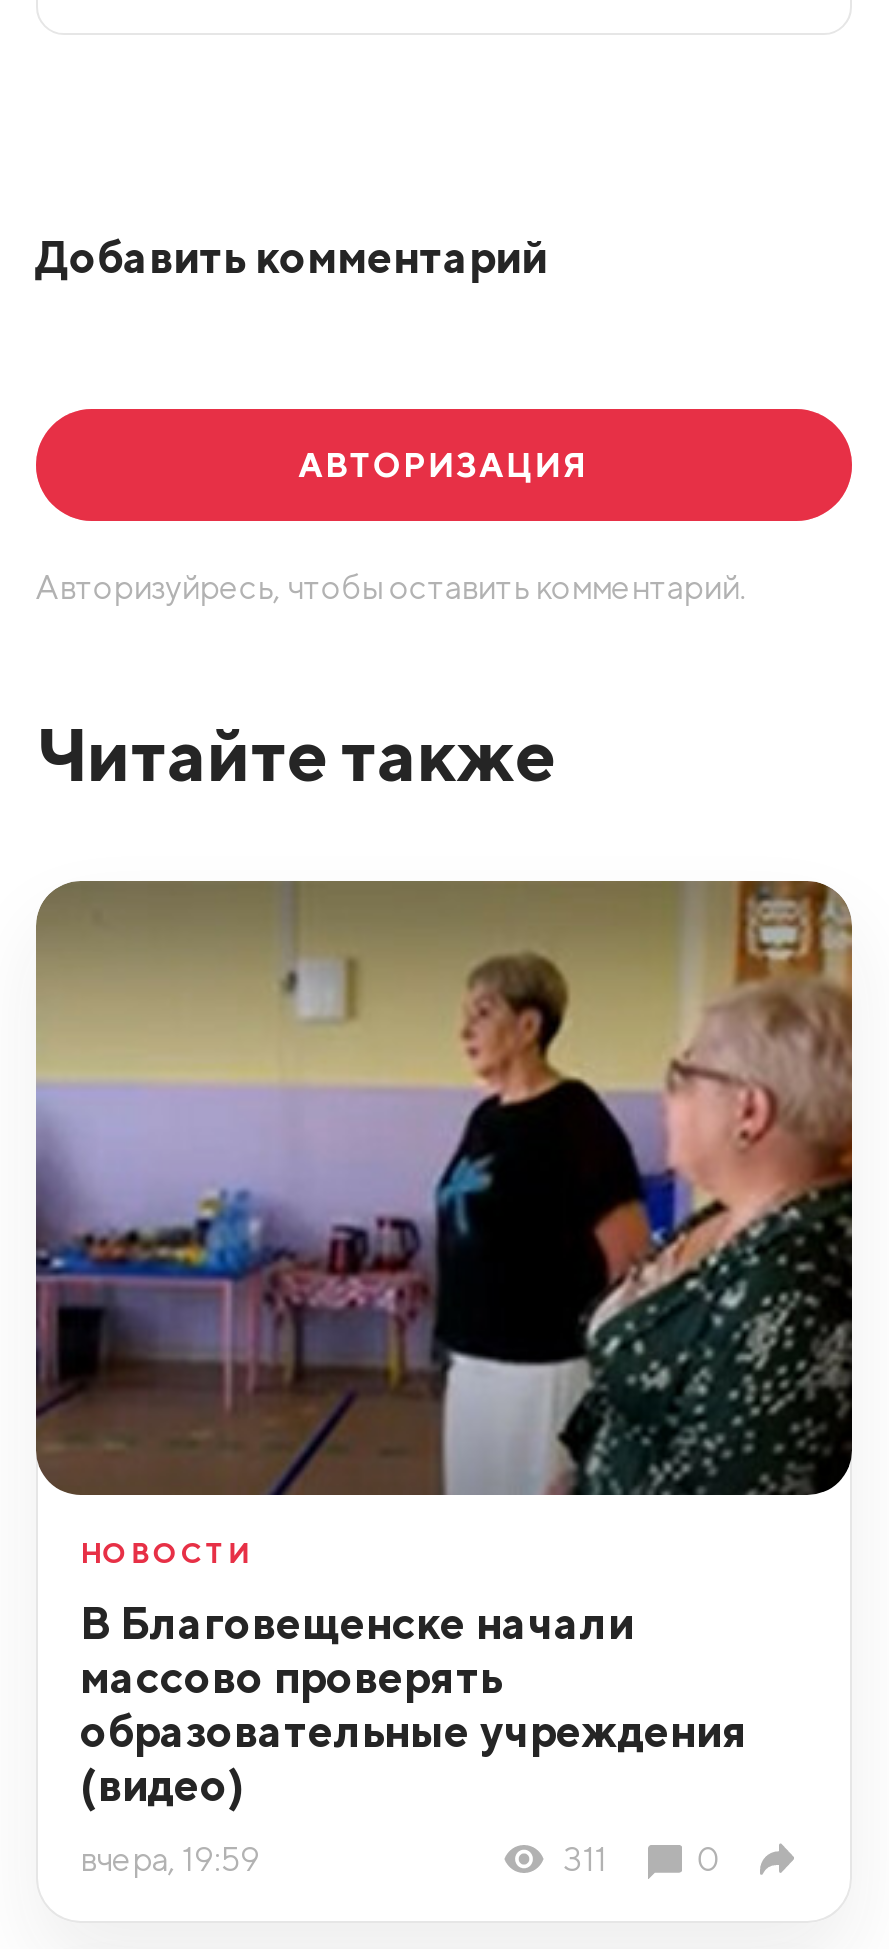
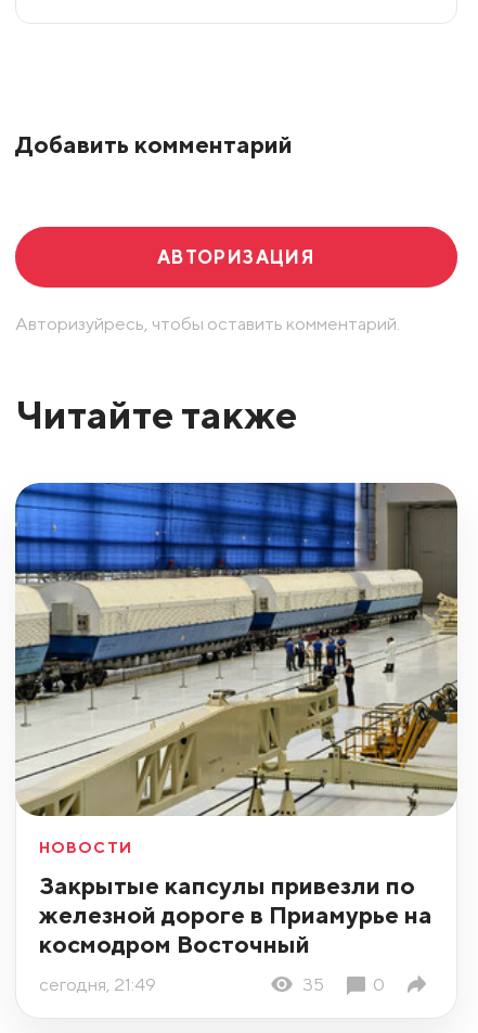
- [image]
+ [image]

- В Благовещенске начали
- массово проверять
- образовательные учреждения
- (видео)
+ Закрытые капсулы привезли по
+ железной дороге в Приамурье на
+ космодром Восточный

- вчера, 19:59
- 311
+ сегодня, 21:49
+ 35
